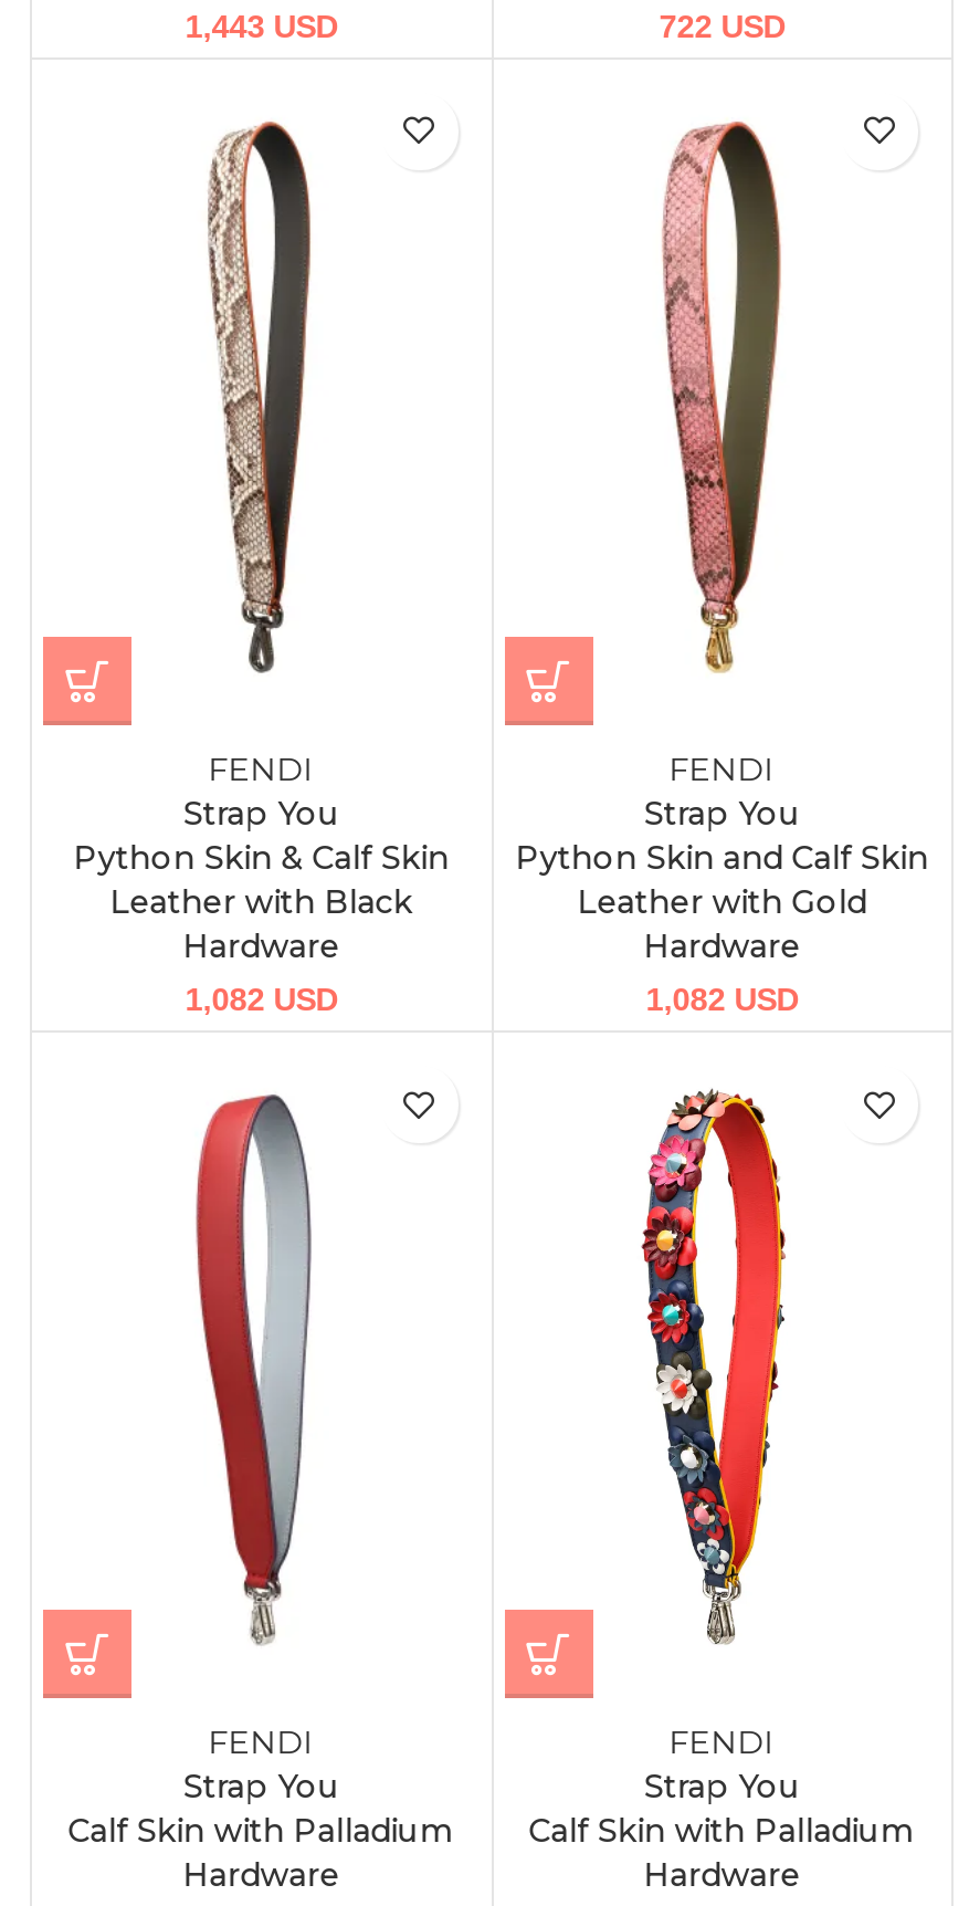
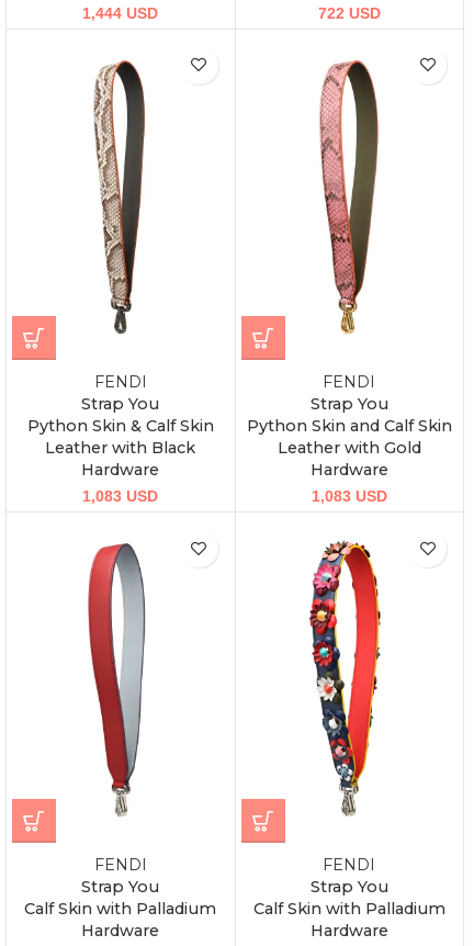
- 1,443 USD
+ 1,444 USD

- 1,082 USD
+ 1,083 USD

- 1,082 USD
+ 1,083 USD
